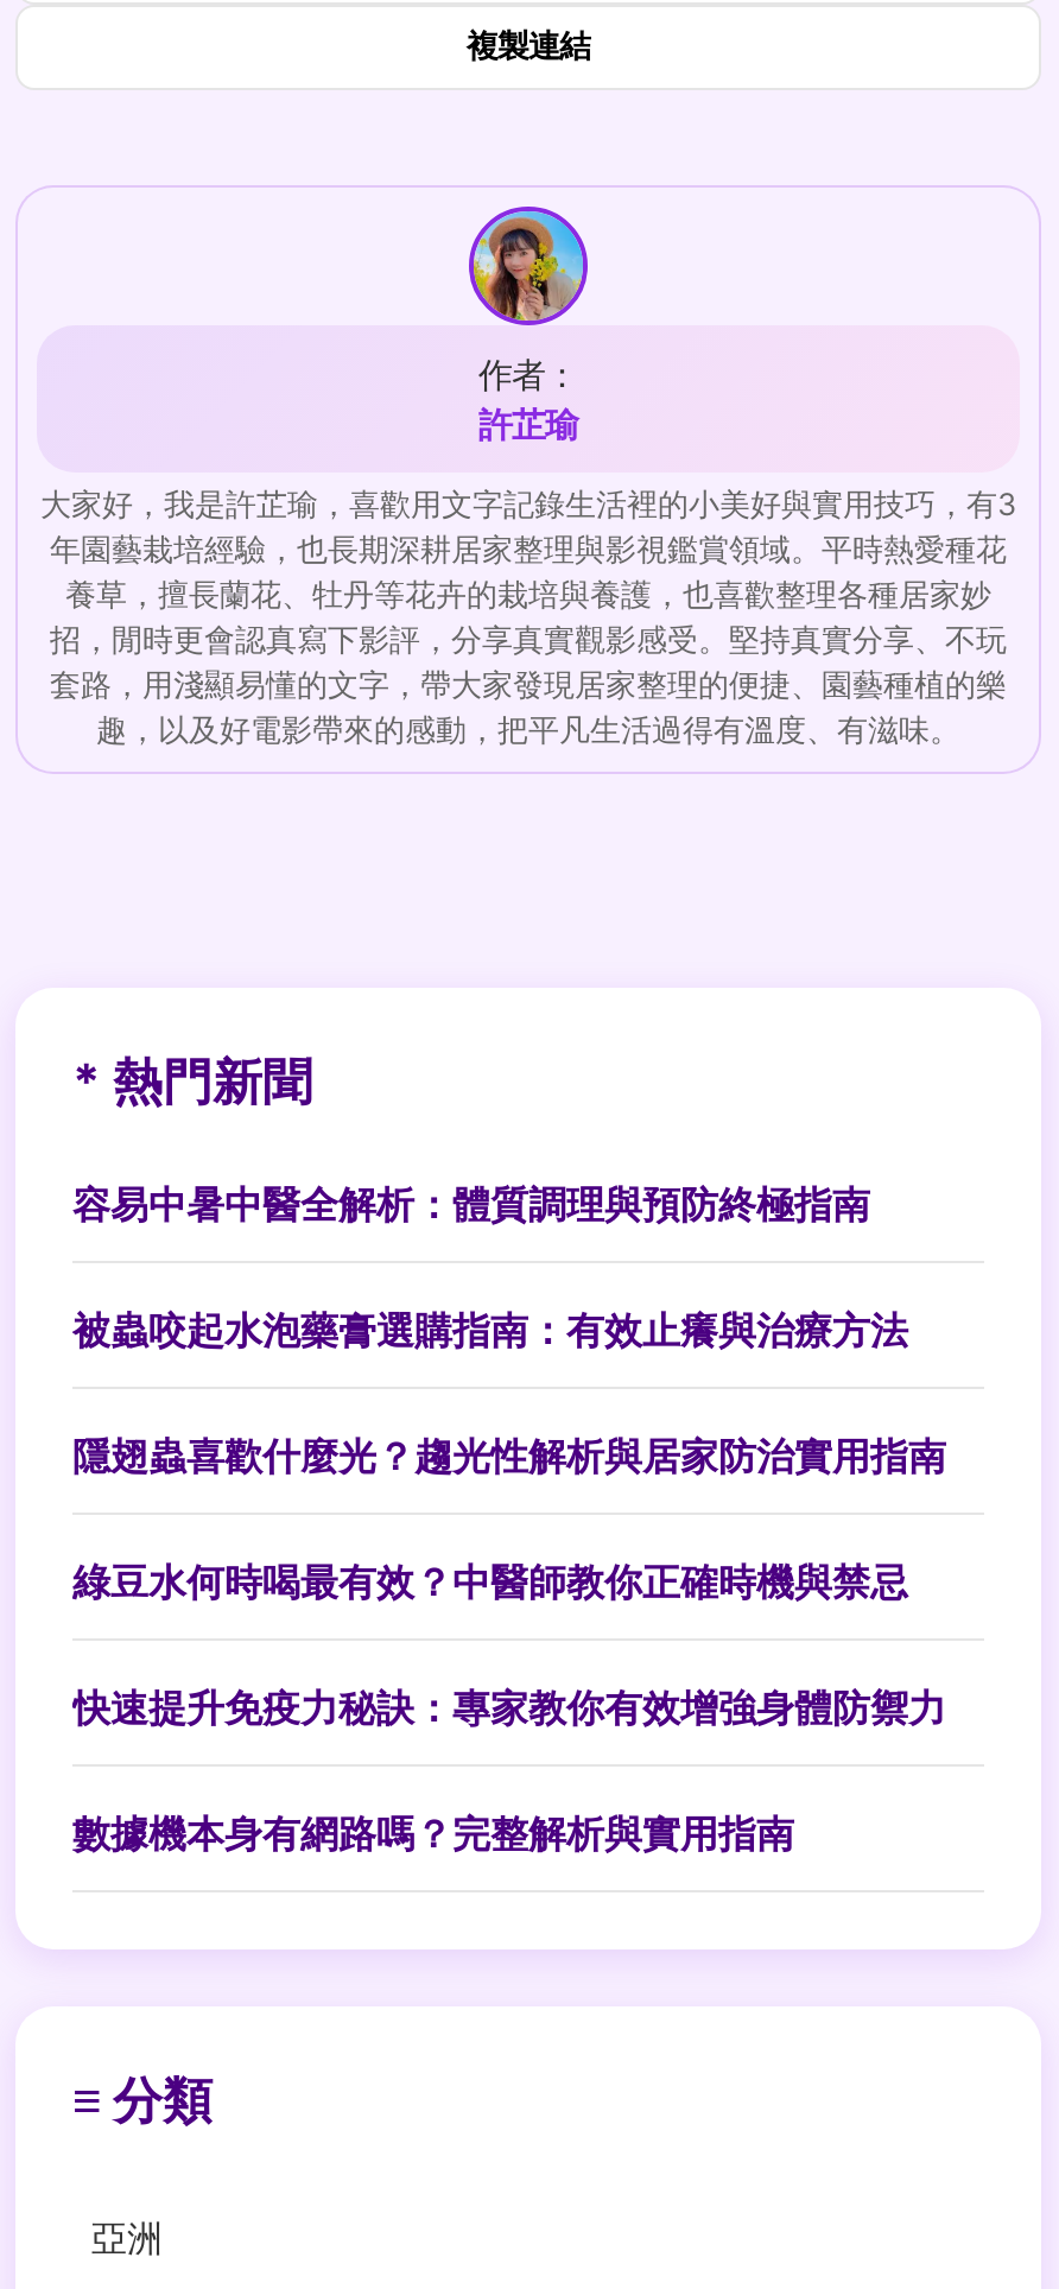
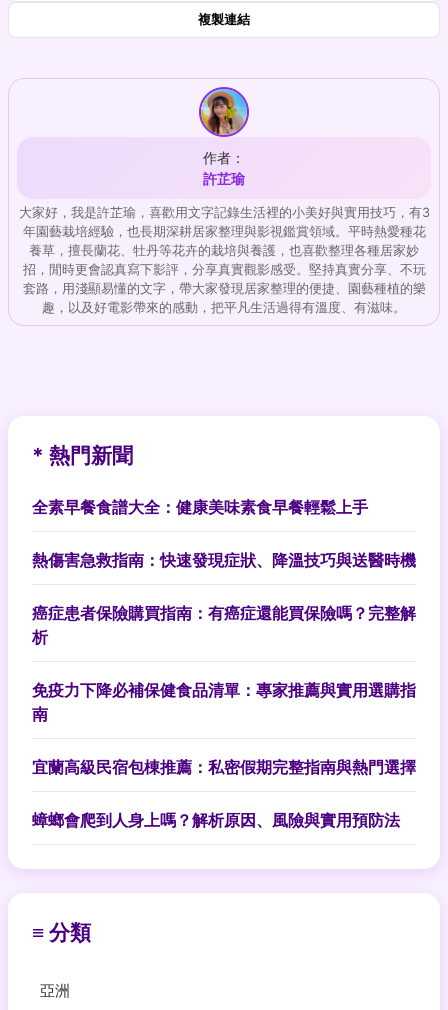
- 容易中暑中醫全解析：體質調理與預防終極指南
+ 全素早餐食譜大全：健康美味素食早餐輕鬆上手

- 被蟲咬起水泡藥膏選購指南：有效止癢與治療方法
+ 熱傷害急救指南：快速發現症狀、降溫技巧與送醫時機

- 隱翅蟲喜歡什麼光？趨光性解析與居家防治實用指南
+ 癌症患者保險購買指南：有癌症還能買保險嗎？完整解
+ 析

- 綠豆水何時喝最有效？中醫師教你正確時機與禁忌
+ 免疫力下降必補保健食品清單：專家推薦與實用選購指
+ 南

- 快速提升免疫力秘訣：專家教你有效增強身體防禦力
+ 宜蘭高級民宿包棟推薦：私密假期完整指南與熱門選擇

- 數據機本身有網路嗎？完整解析與實用指南
+ 蟑螂會爬到人身上嗎？解析原因、風險與實用預防法
